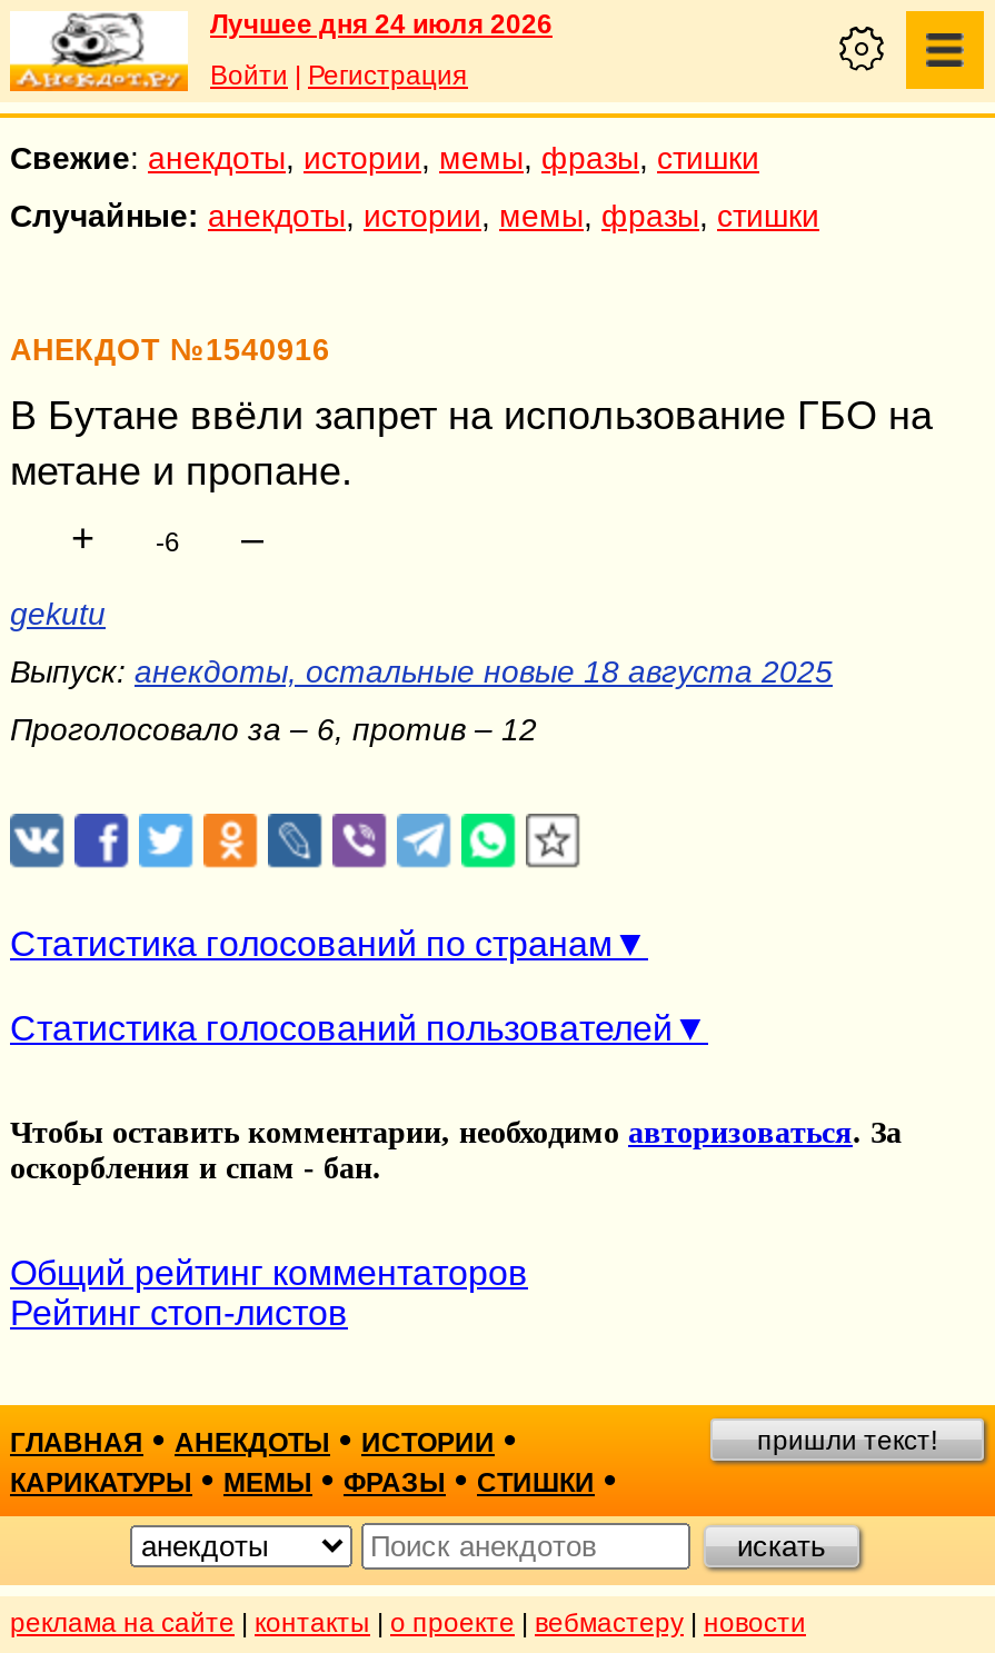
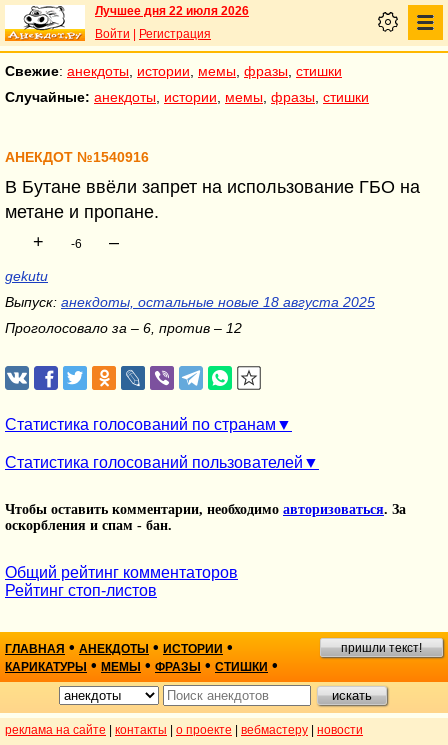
- Лучшее дня 24 июля 2026
+ Лучшее дня 22 июля 2026
